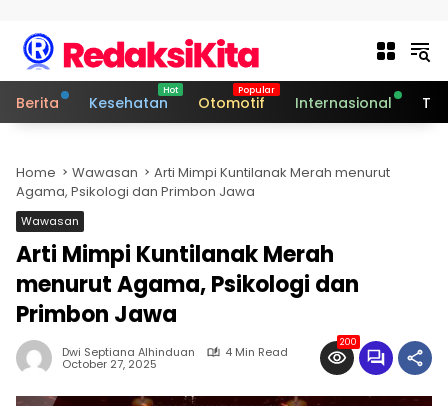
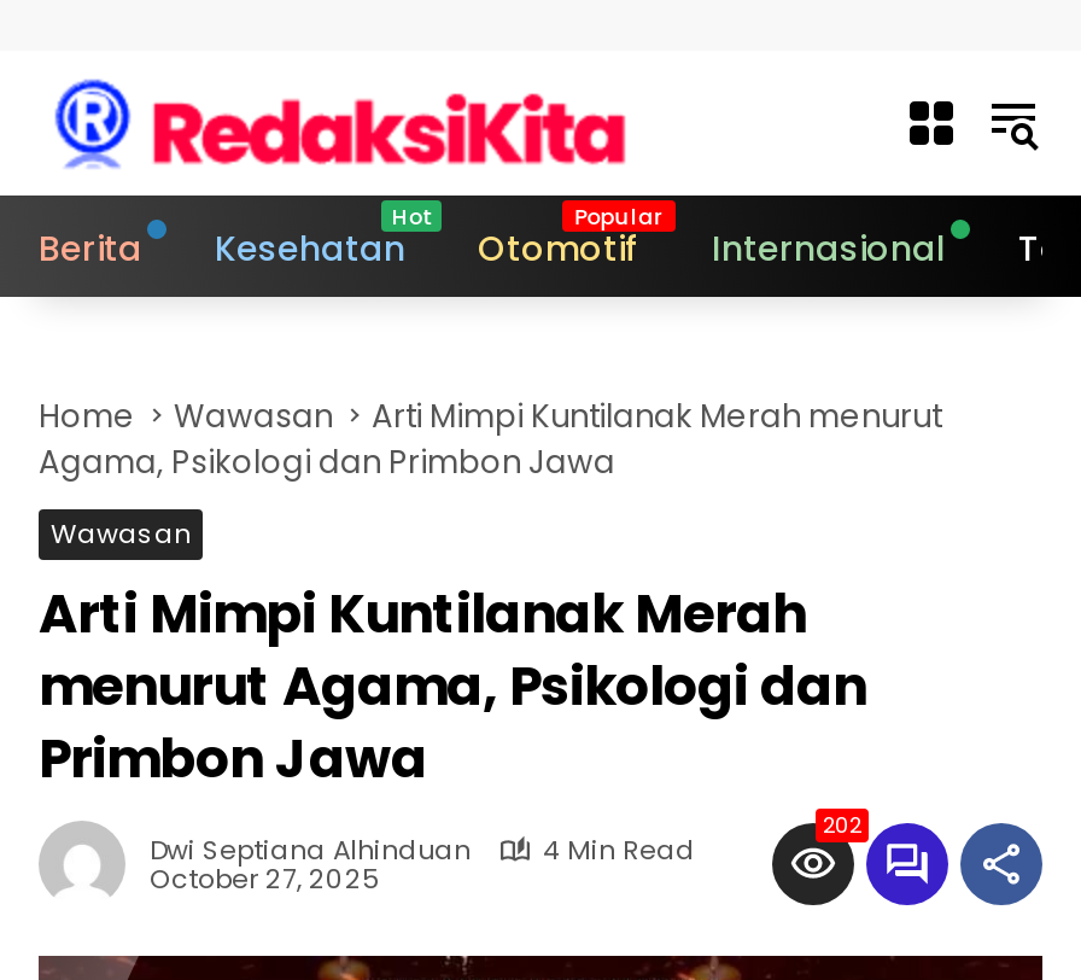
- 200
+ 202
